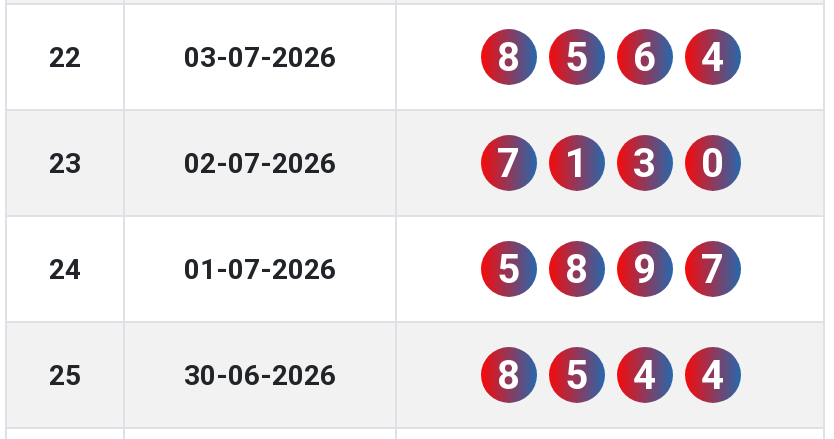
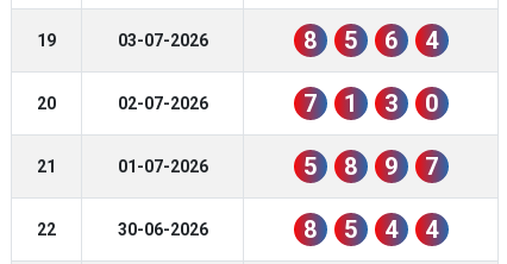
- 22
+ 19

- 23
+ 20

- 24
+ 21

- 25
+ 22
